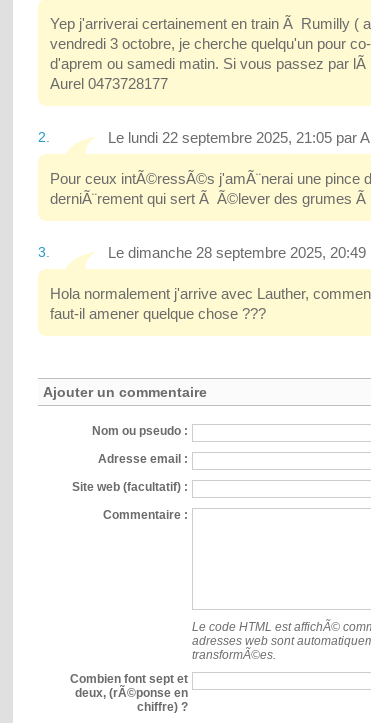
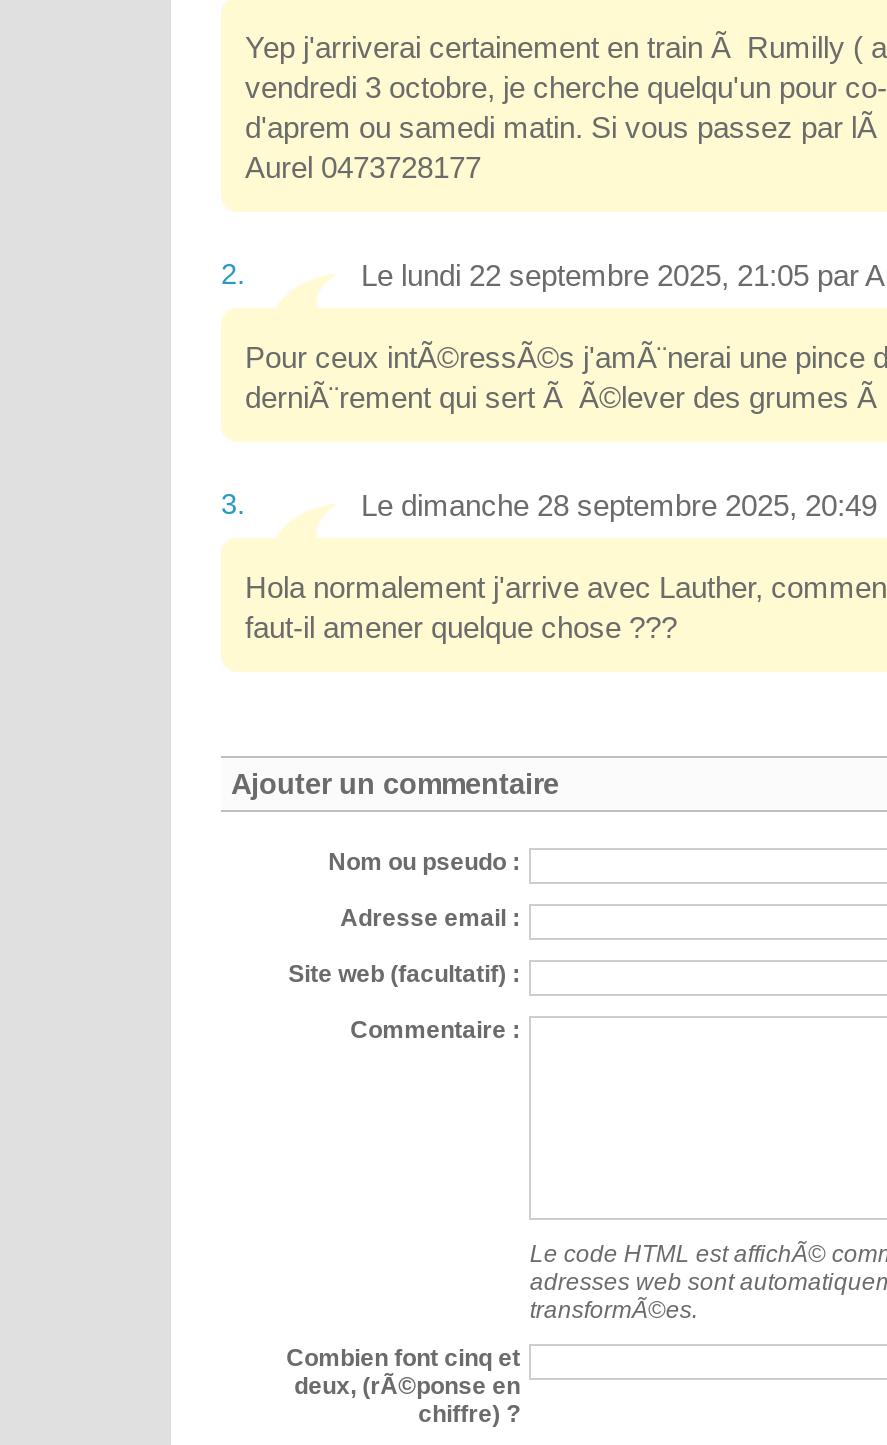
- Combien font sept et
+ Combien font cinq et
